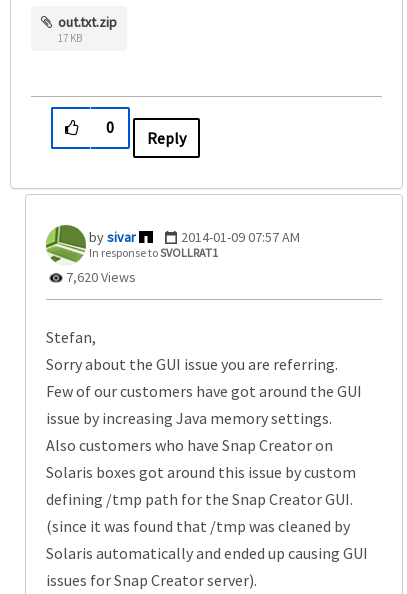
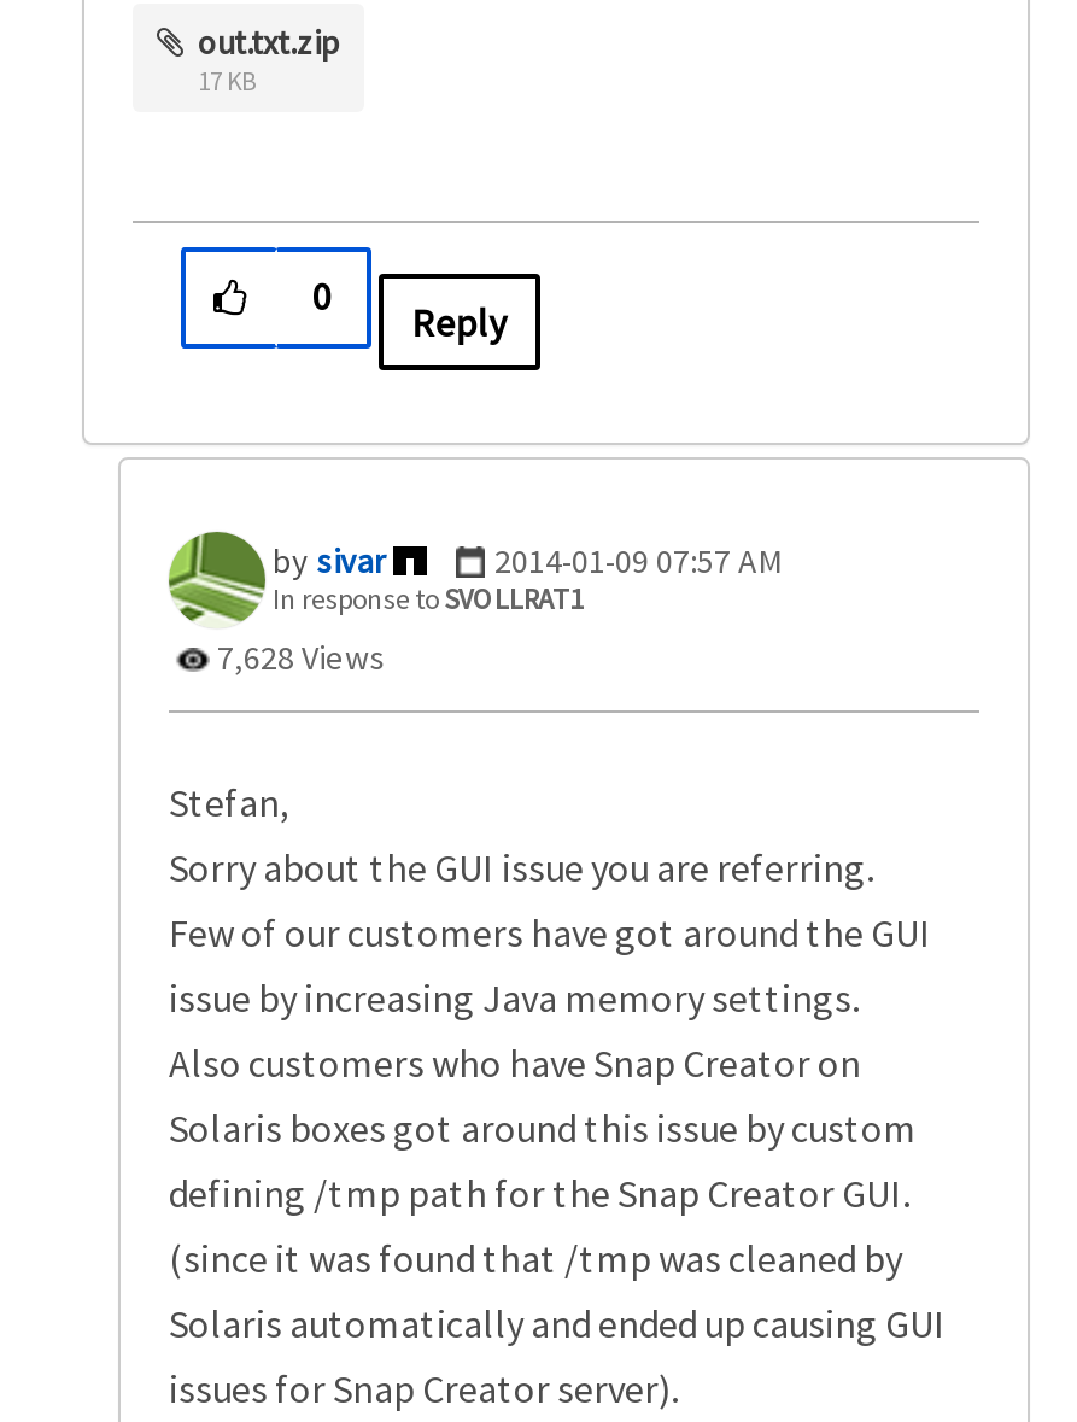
- 7,620 Views
+ 7,628 Views
